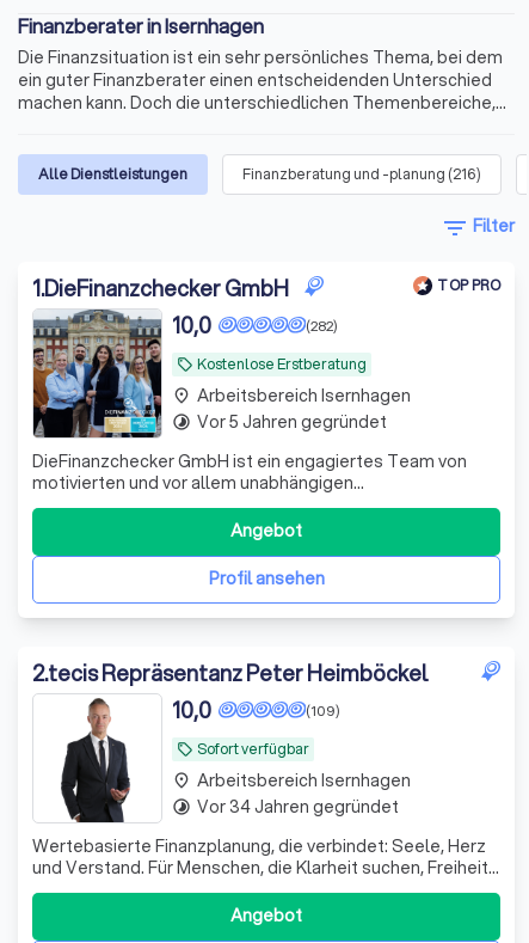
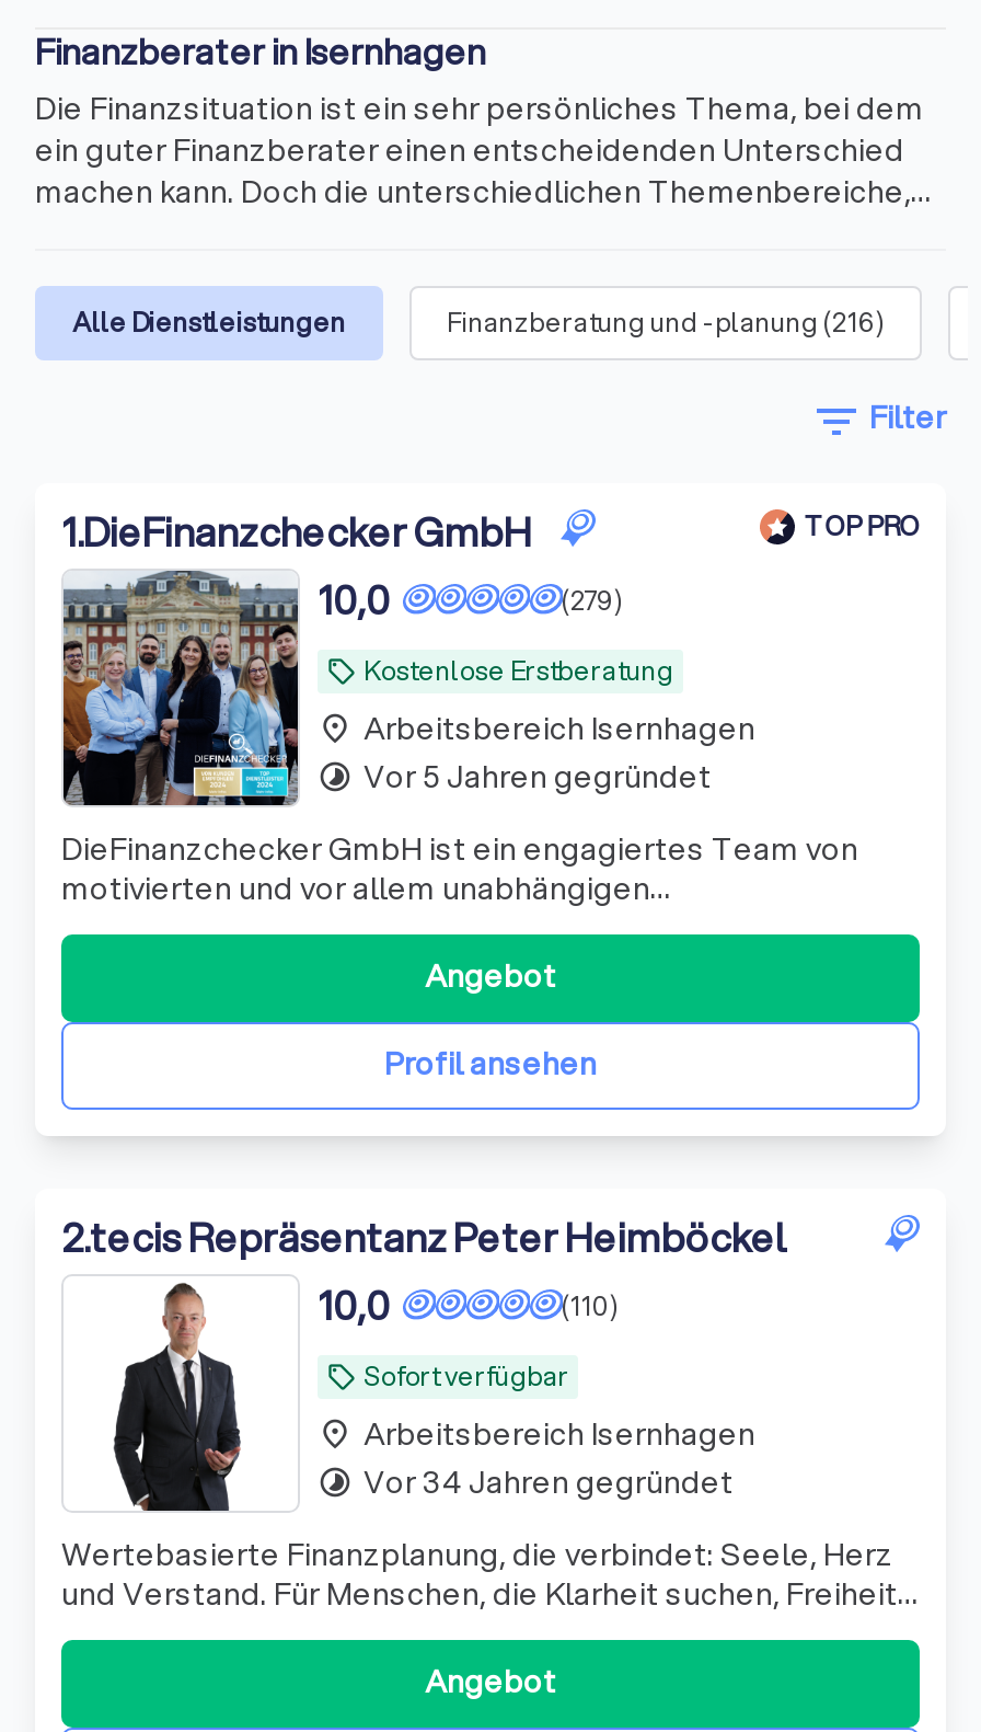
- (282)
+ (279)

- (109)
+ (110)
